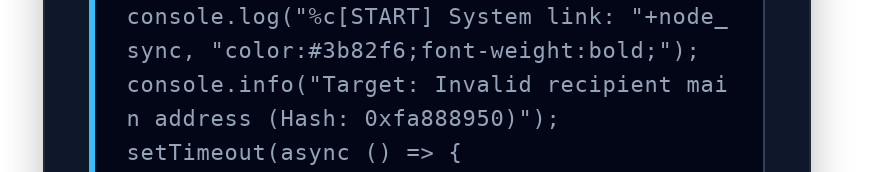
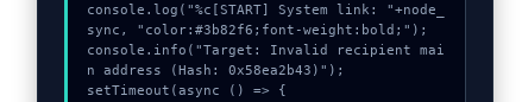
- n address (Hash: 0xfa888950)");
+ n address (Hash: 0x58ea2b43)");
